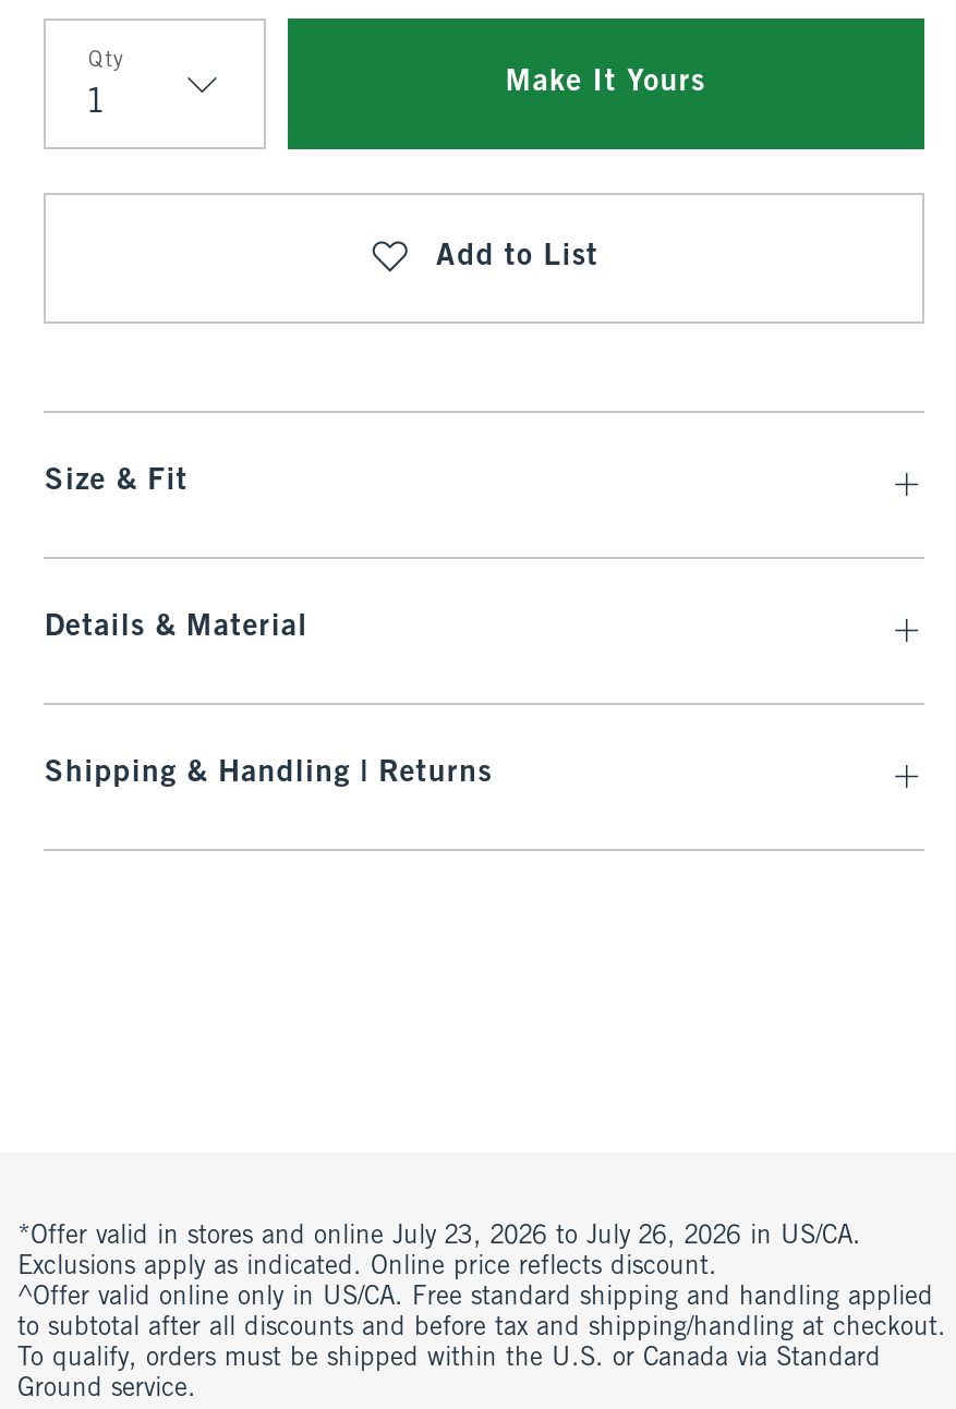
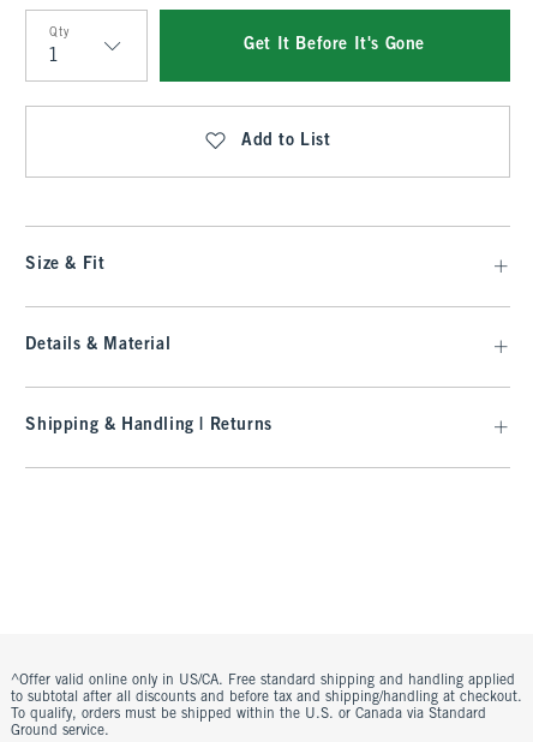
- Make It Yours
+ Get It Before It's Gone

- *Offer valid in stores and online July 23, 2026 to July 26, 2026 in US/CA.
- Exclusions apply as indicated. Online price reflects discount.
